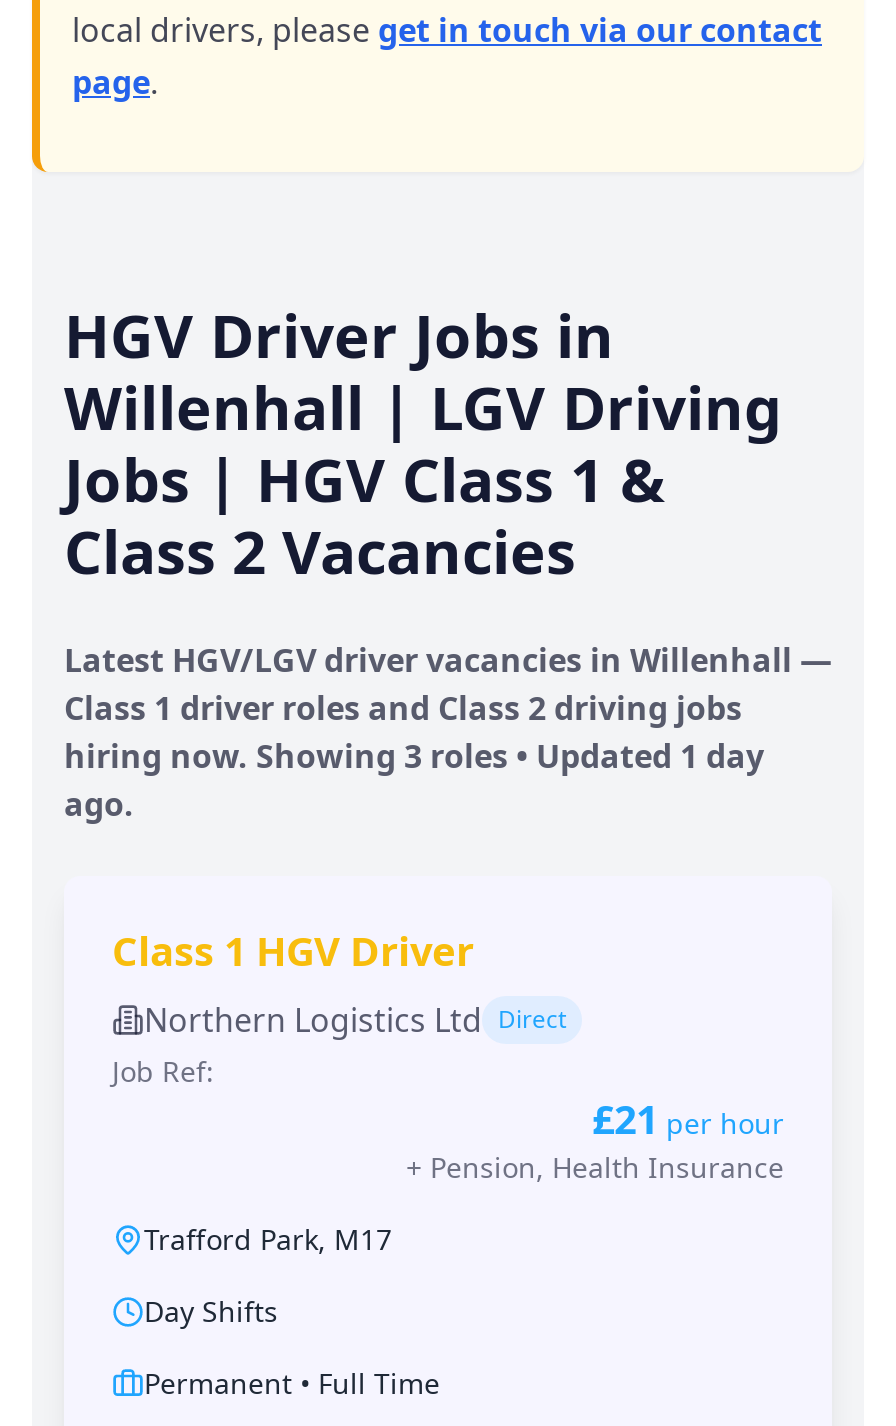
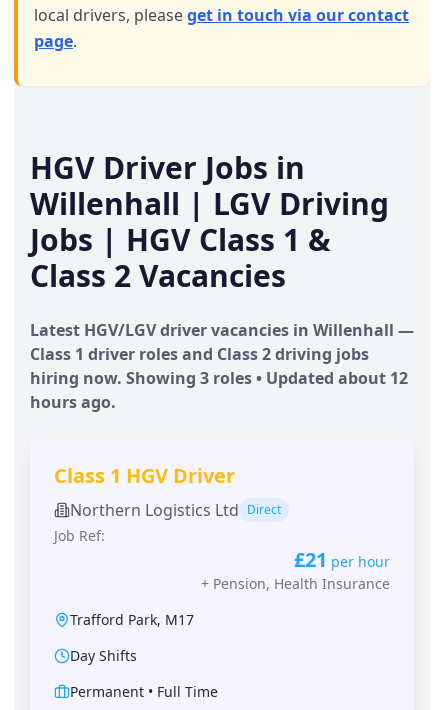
- hiring now. Showing 3 roles • Updated 1 day
- ago.
+ hiring now. Showing 3 roles • Updated about 12
+ hours ago.
